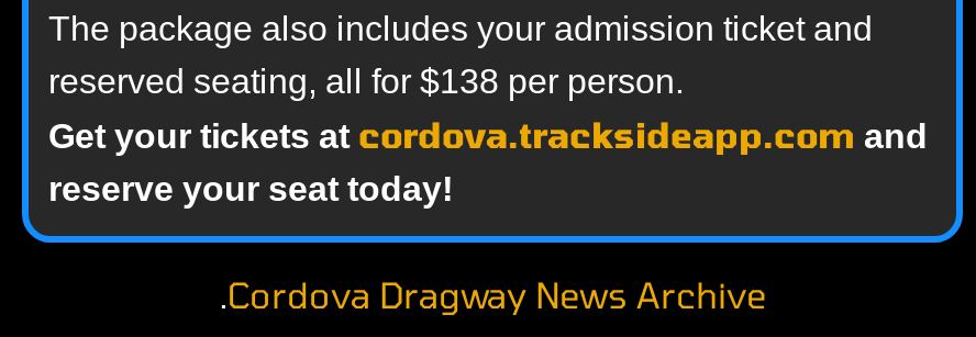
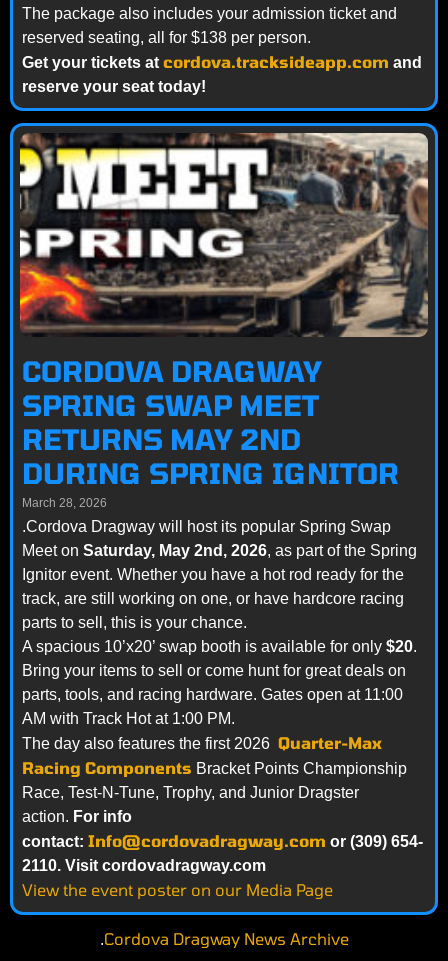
+ [image]
+ CORDOVA DRAGWAY
+ SPRING SWAP MEET
+ RETURNS MAY 2ND
+ DURING SPRING IGNITOR
+ March 28, 2026
+ .Cordova Dragway will host its popular Spring Swap
+ Meet on Saturday, May 2nd, 2026, as part of the Spring
+ Ignitor event. Whether you have a hot rod ready for the
+ track, are still working on one, or have hardcore racing
+ parts to sell, this is your chance.
+ A spacious 10’x20’ swap booth is available for only $20.
+ Bring your items to sell or come hunt for great deals on
+ parts, tools, and racing hardware. Gates open at 11:00
+ AM with Track Hot at 1:00 PM.
+ The day also features the first 2026 Quarter-Max
+ Racing Components Bracket Points Championship
+ Race, Test-N-Tune, Trophy, and Junior Dragster
+ action. For info
+ contact: Info@cordovadragway.com or (309) 654-
+ 2110. Visit cordovadragway.com
+ View the event poster on our Media Page
